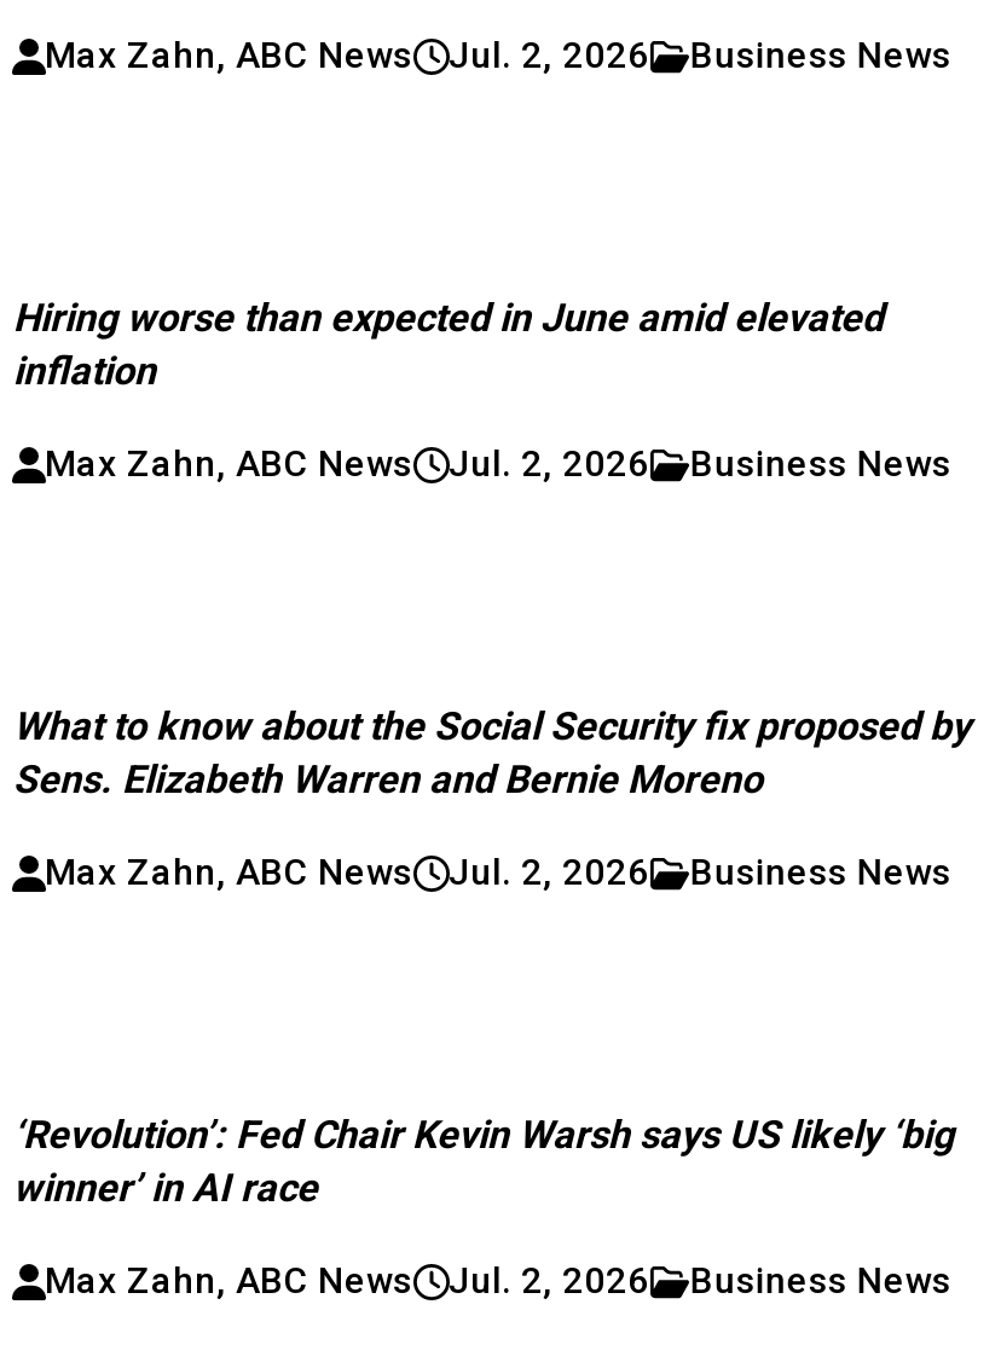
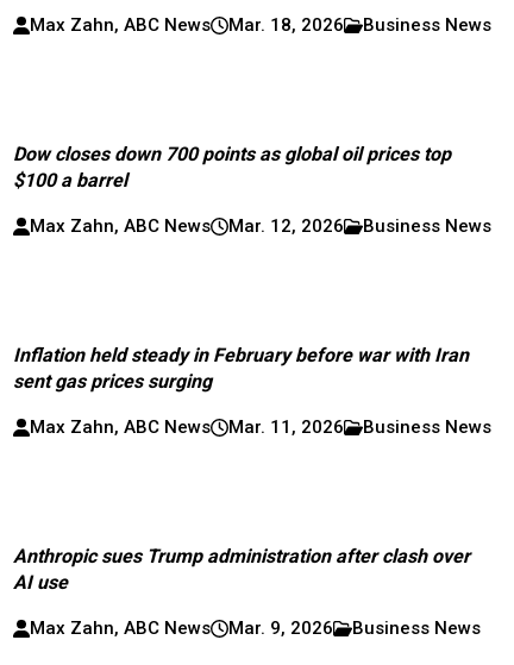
- Max Zahn, ABC News Jul. 2, 2026 Business News
+ Max Zahn, ABC News Mar. 18, 2026 Business News

- Hiring worse than expected in June amid elevated
- inflation
+ Dow closes down 700 points as global oil prices top
+ $100 a barrel

- Max Zahn, ABC News Jul. 2, 2026 Business News
+ Max Zahn, ABC News Mar. 12, 2026 Business News

- What to know about the Social Security fix proposed by
- Sens. Elizabeth Warren and Bernie Moreno
+ Inflation held steady in February before war with Iran
+ sent gas prices surging

- Max Zahn, ABC News Jul. 2, 2026 Business News
+ Max Zahn, ABC News Mar. 11, 2026 Business News

- ‘Revolution’: Fed Chair Kevin Warsh says US likely ‘big
- winner’ in AI race
+ Anthropic sues Trump administration after clash over
+ AI use

- Max Zahn, ABC News Jul. 2, 2026 Business News
+ Max Zahn, ABC News Mar. 9, 2026 Business News
